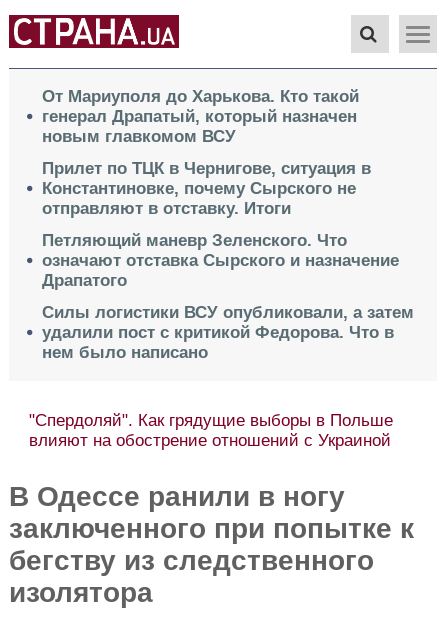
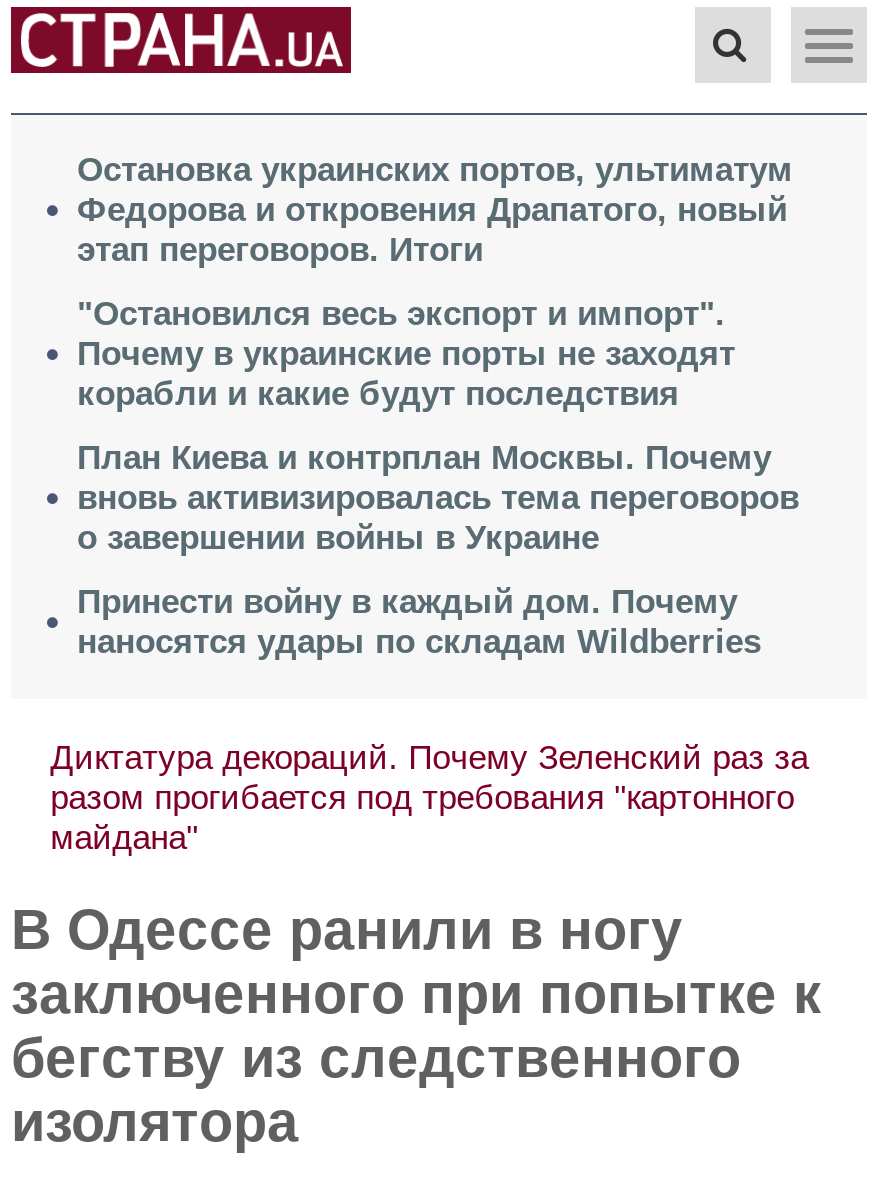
- От Мариуполя до Харькова. Кто такой
- генерал Драпатый, который назначен
- новым главкомом ВСУ
+ Остановка украинских портов, ультиматум
+ Федорова и откровения Драпатого, новый
+ этап переговоров. Итоги

- Прилет по ТЦК в Чернигове, ситуация в
- Константиновке, почему Сырского не
- отправляют в отставку. Итоги
+ "Остановился весь экспорт и импорт".
+ Почему в украинские порты не заходят
+ корабли и какие будут последствия

- Петляющий маневр Зеленского. Что
- означают отставка Сырского и назначение
- Драпатого
+ План Киева и контрплан Москвы. Почему
+ вновь активизировалась тема переговоров
+ о завершении войны в Украине

- Силы логистики ВСУ опубликовали, а затем
- удалили пост с критикой Федорова. Что в
- нем было написано
+ Принести войну в каждый дом. Почему
+ наносятся удары по складам Wildberries

- "Спердоляй". Как грядущие выборы в Польше
- влияют на обострение отношений с Украиной
+ Диктатура декораций. Почему Зеленский раз за
+ разом прогибается под требования "картонного
+ майдана"
